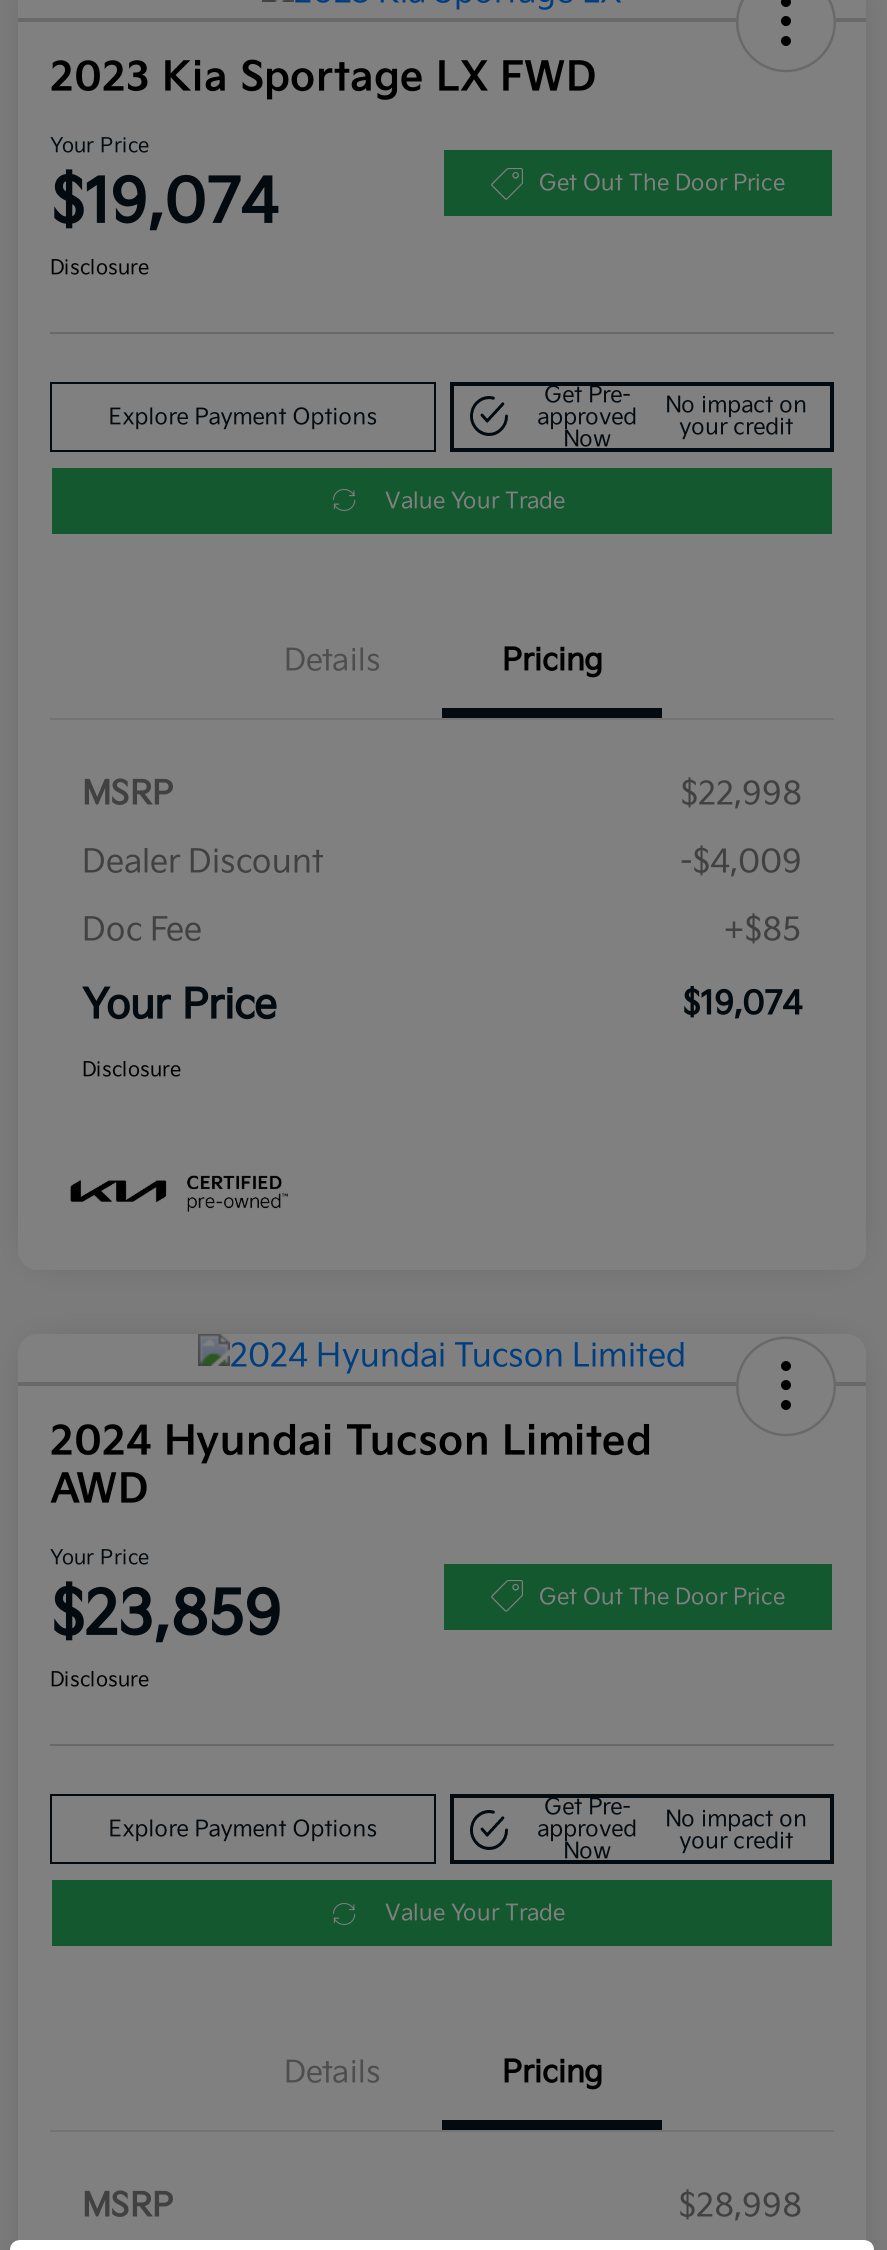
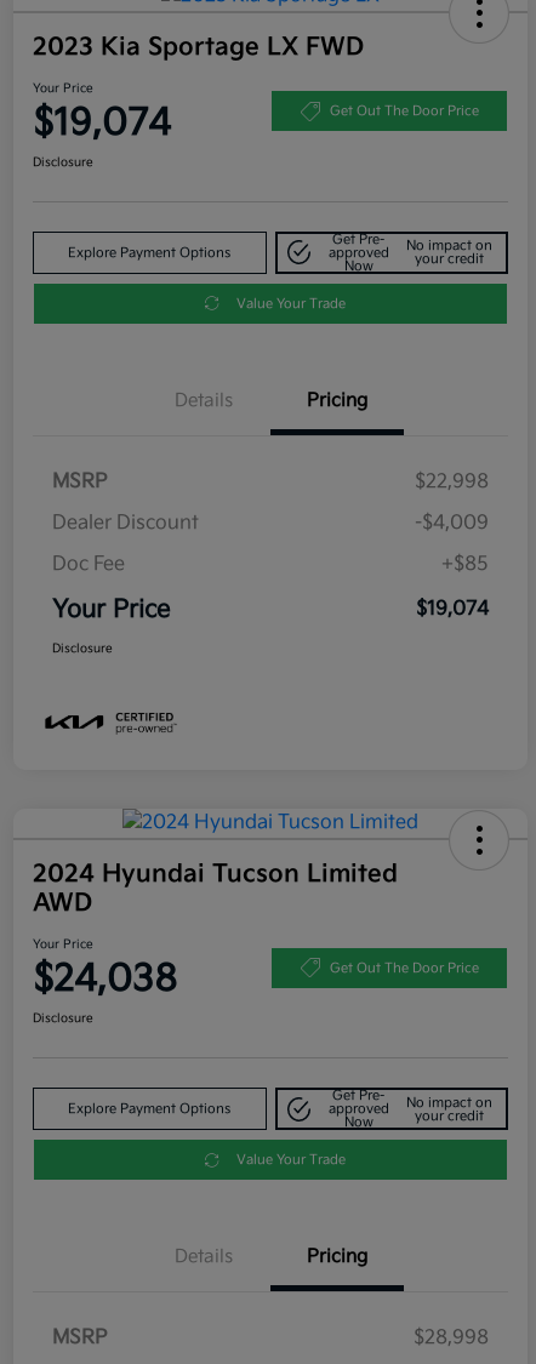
- $23,859
+ $24,038
